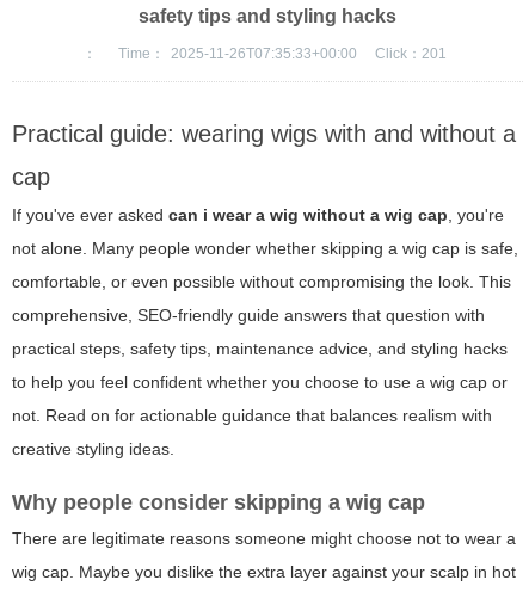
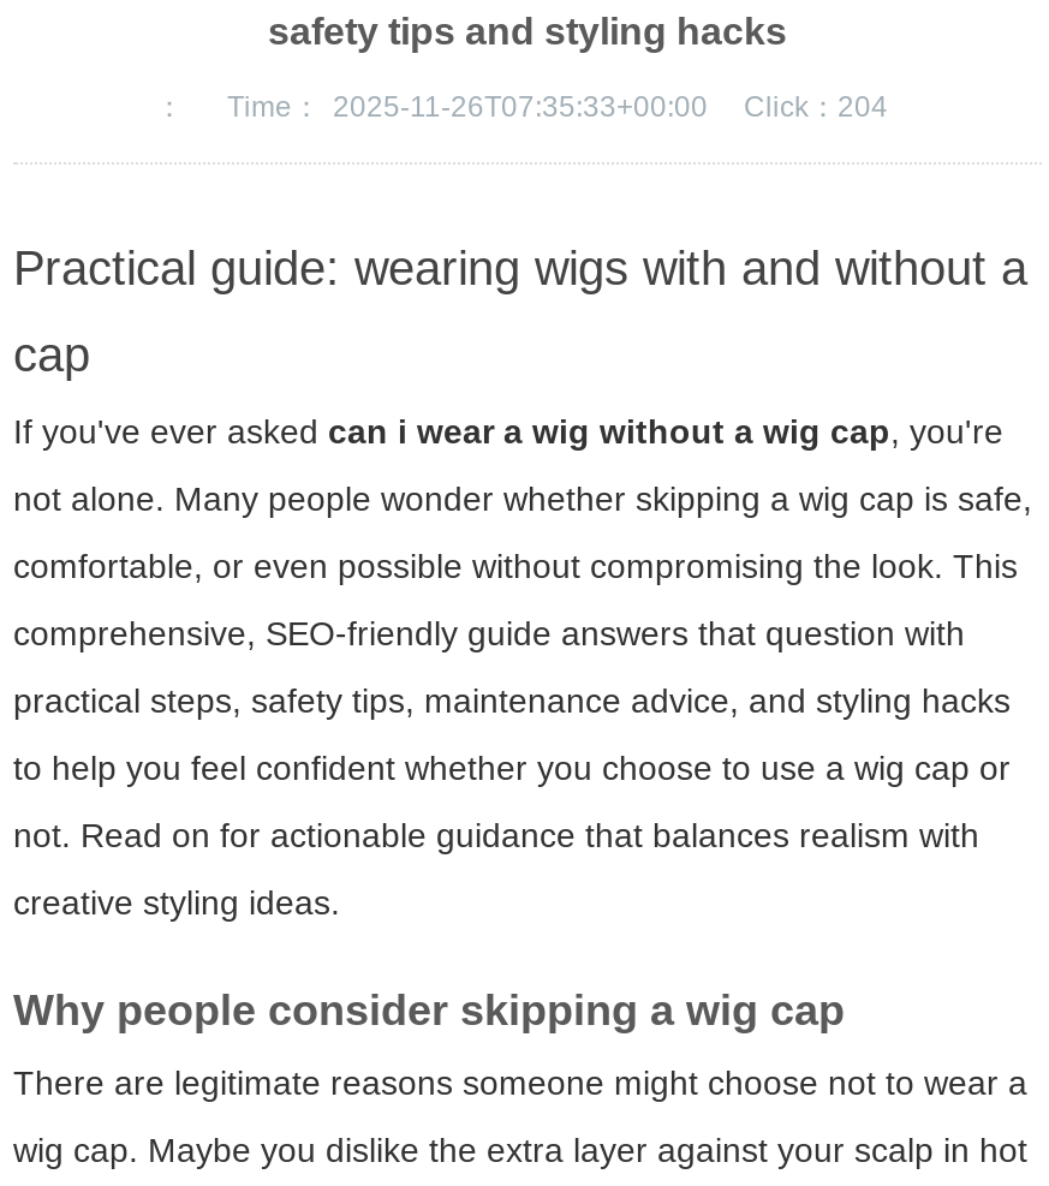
- Click：201
+ Click：204
